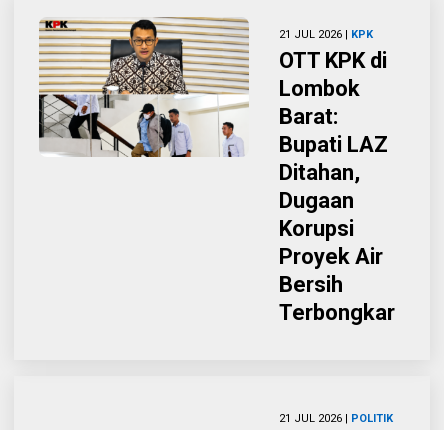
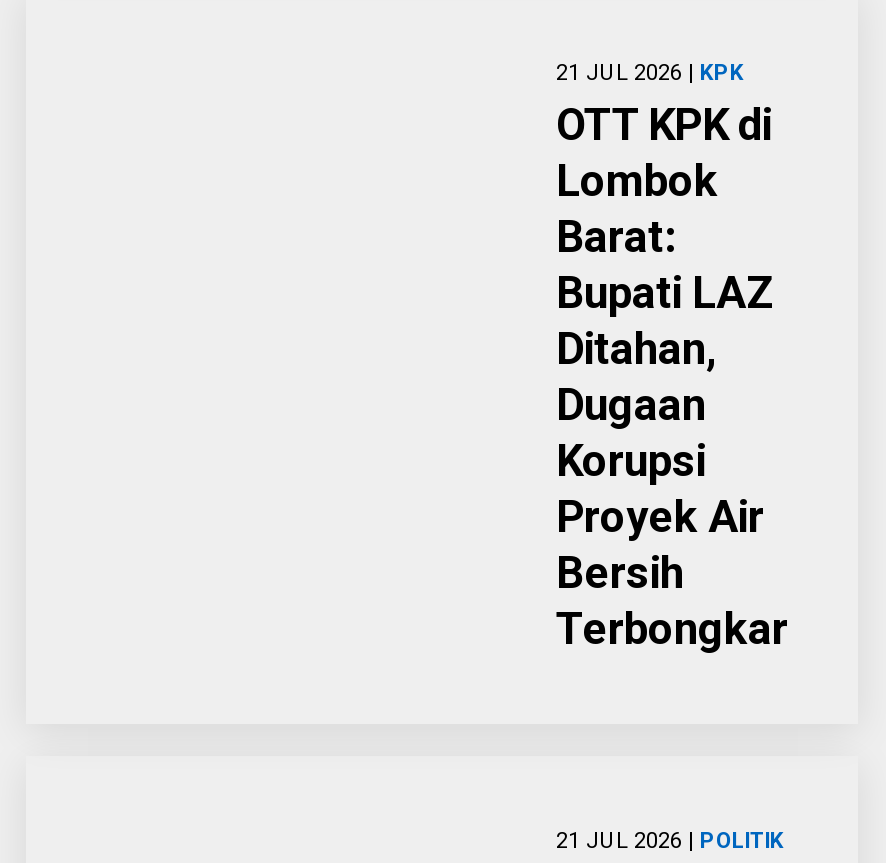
- [image]
